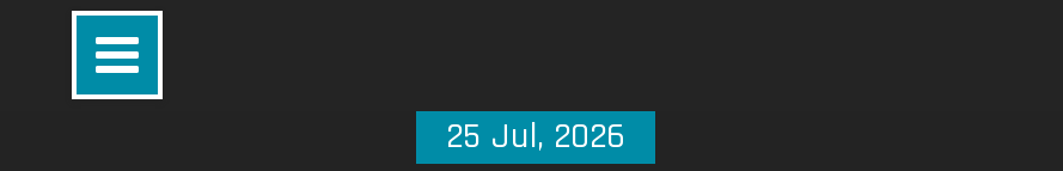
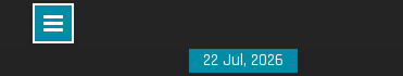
- 25 Jul, 2026
+ 22 Jul, 2026
